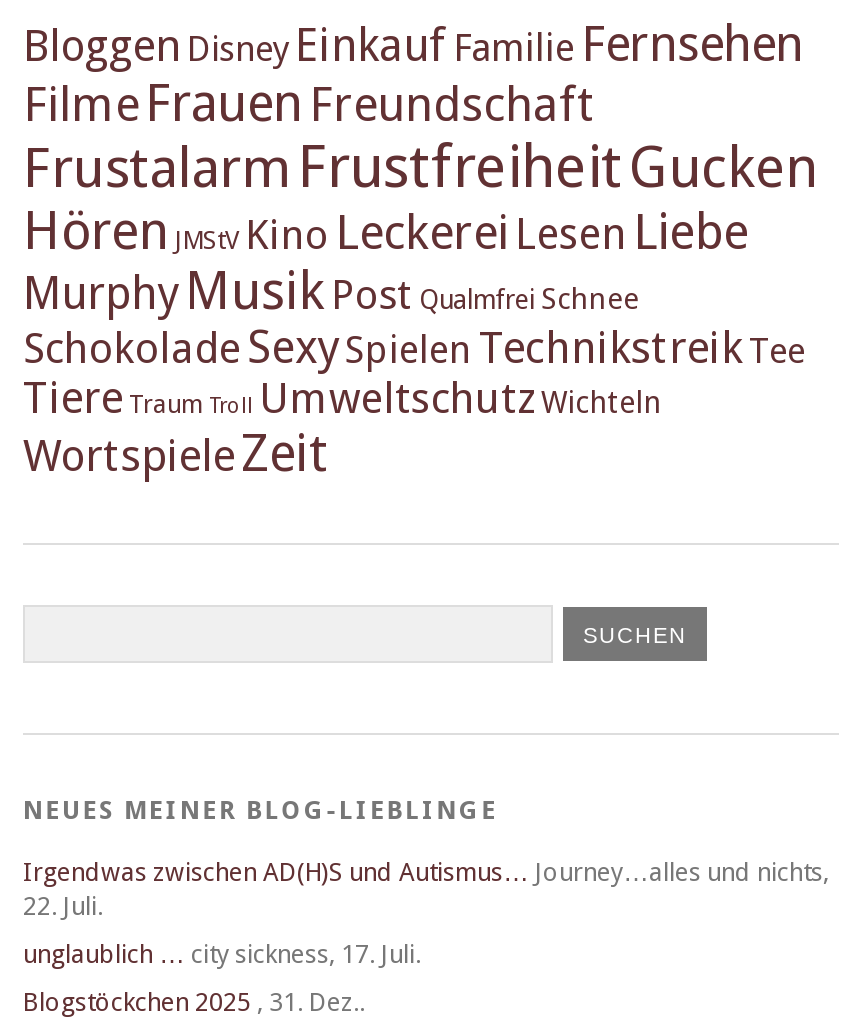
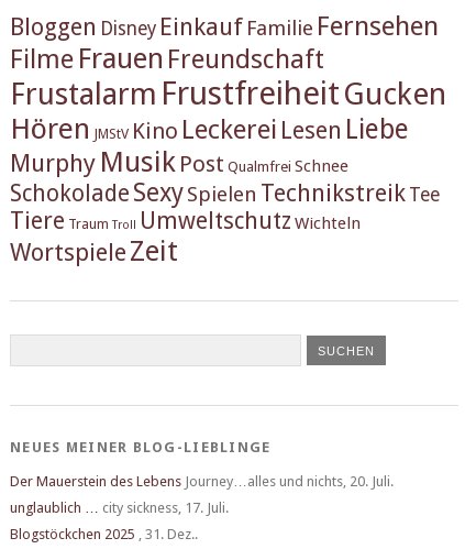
- Irgendwas zwischen AD(H)S und Autismus… Journey…alles und nichts,
- 22. Juli.
+ Der Mauerstein des Lebens Journey…alles und nichts, 20. Juli.
